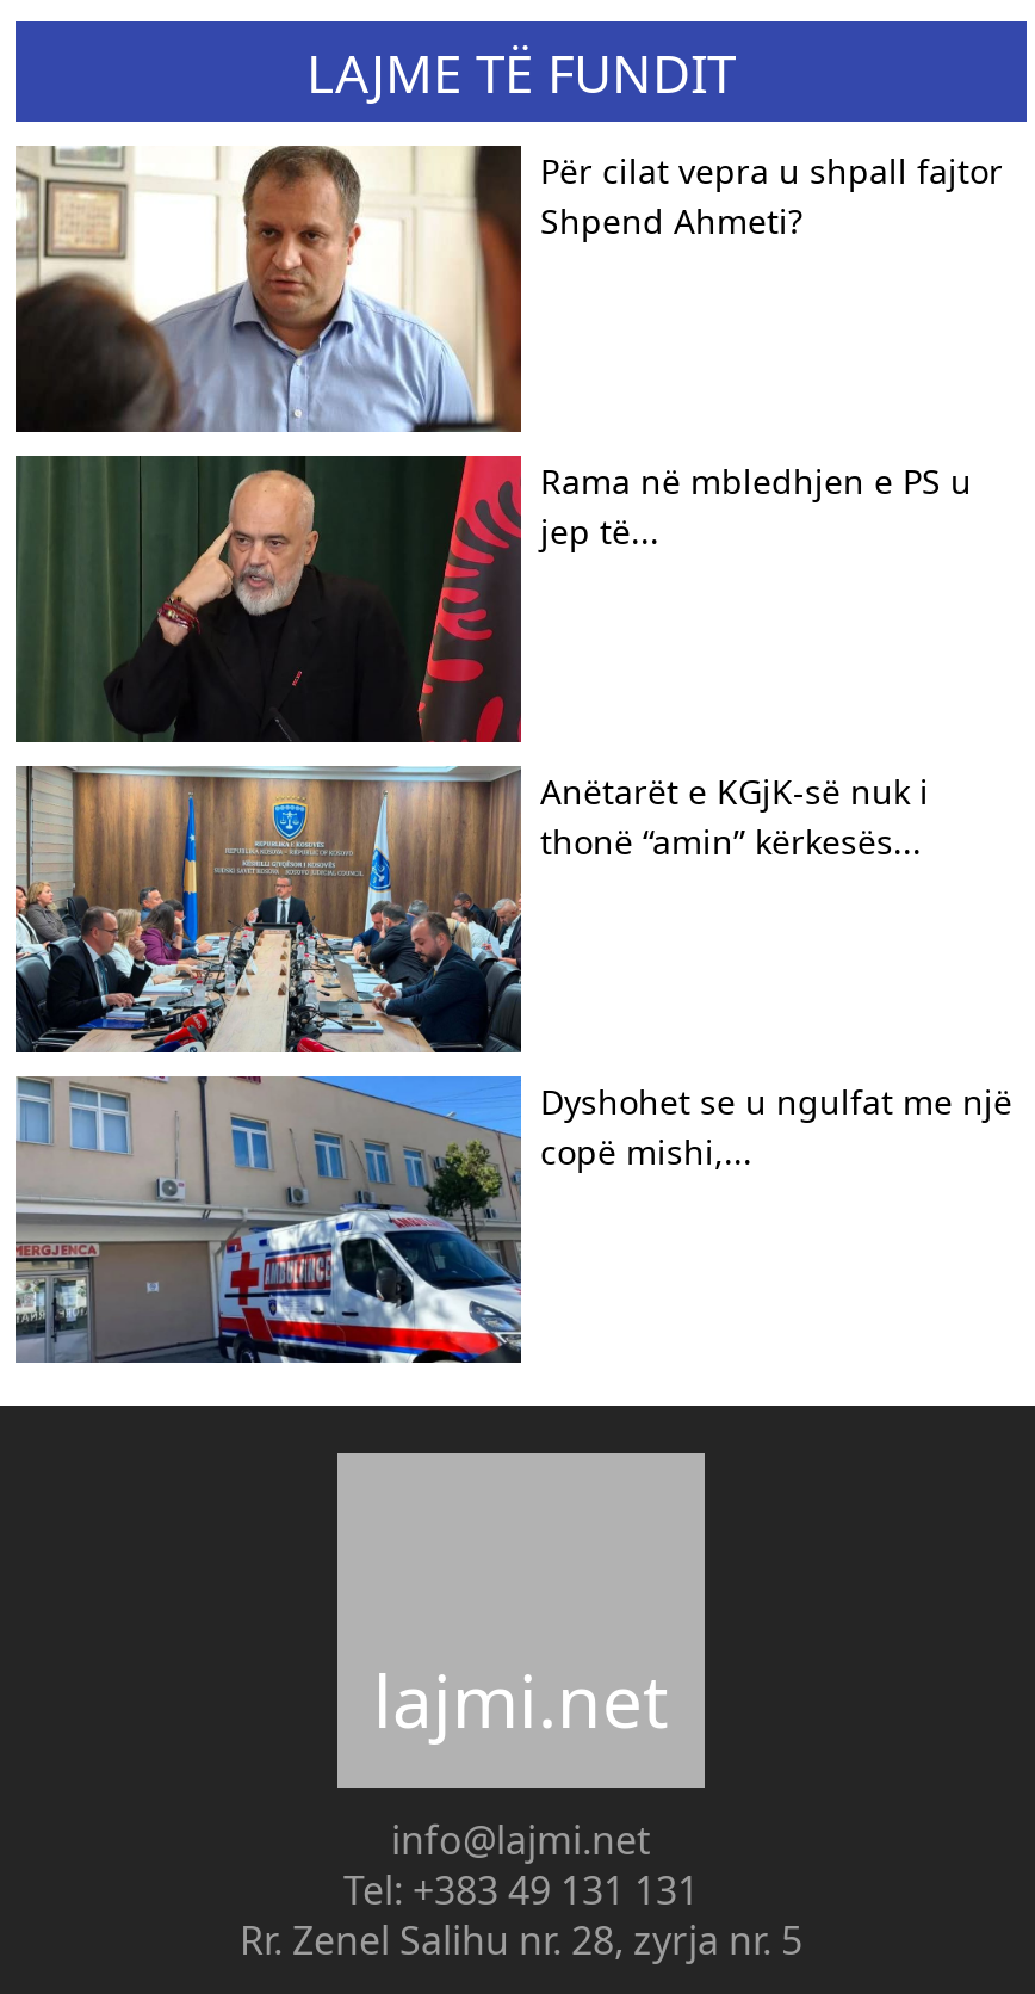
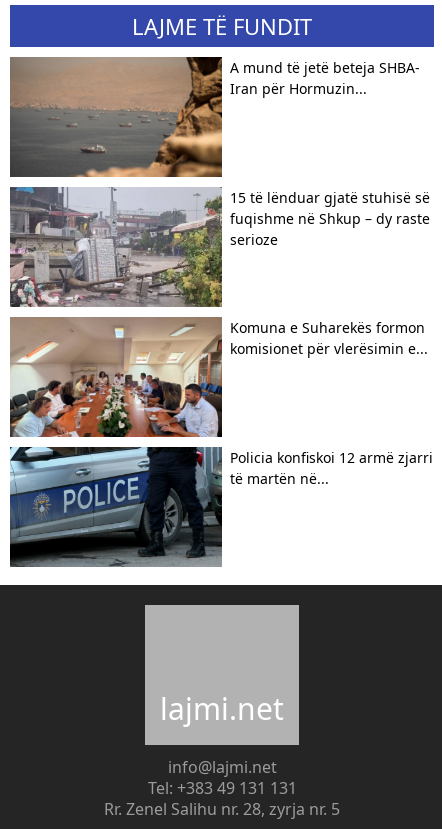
- [image]
- Për cilat vepra u shpall fajtor
- Shpend Ahmeti?
+ [image]
+ A mund të jetë beteja SHBA-
+ Iran për Hormuzin...

- [image]
- Rama në mbledhjen e PS u
- jep të...
+ [image]
+ 15 të lënduar gjatë stuhisë së
+ fuqishme në Shkup – dy raste
+ serioze

- [image]
- Anëtarët e KGjK-së nuk i
- thonë “amin” kërkesës...
+ [image]
+ Komuna e Suharekës formon
+ komisionet për vlerësimin e...

- [image]
- Dyshohet se u ngulfat me një
- copë mishi,...
+ [image]
+ Policia konfiskoi 12 armë zjarri
+ të martën në...
